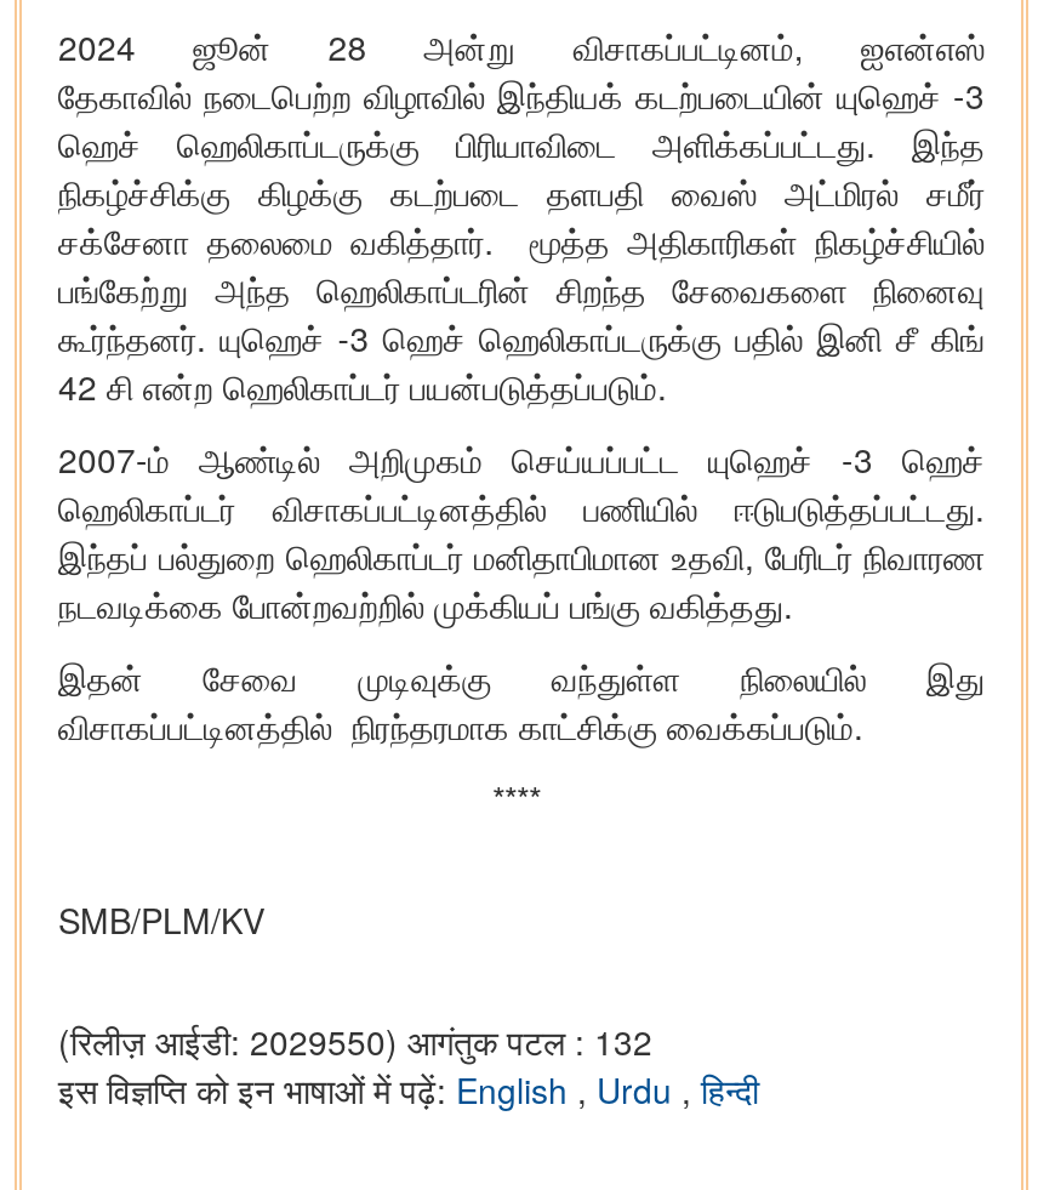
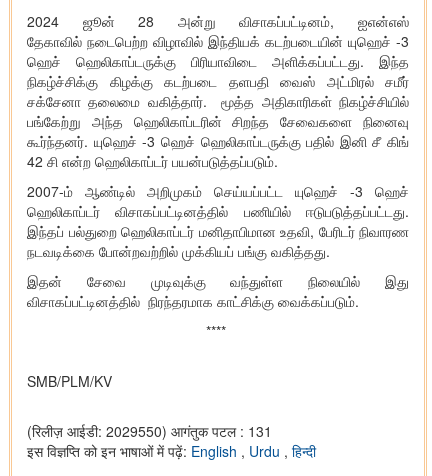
- (रिलीज़ आईडी: 2029550) आगंतुक पटल : 132
+ (रिलीज़ आईडी: 2029550) आगंतुक पटल : 131
